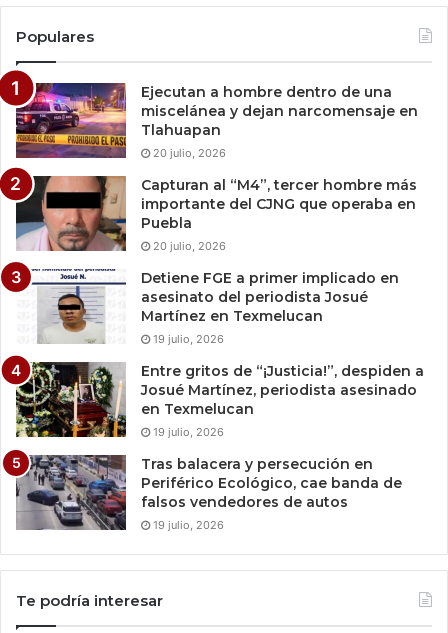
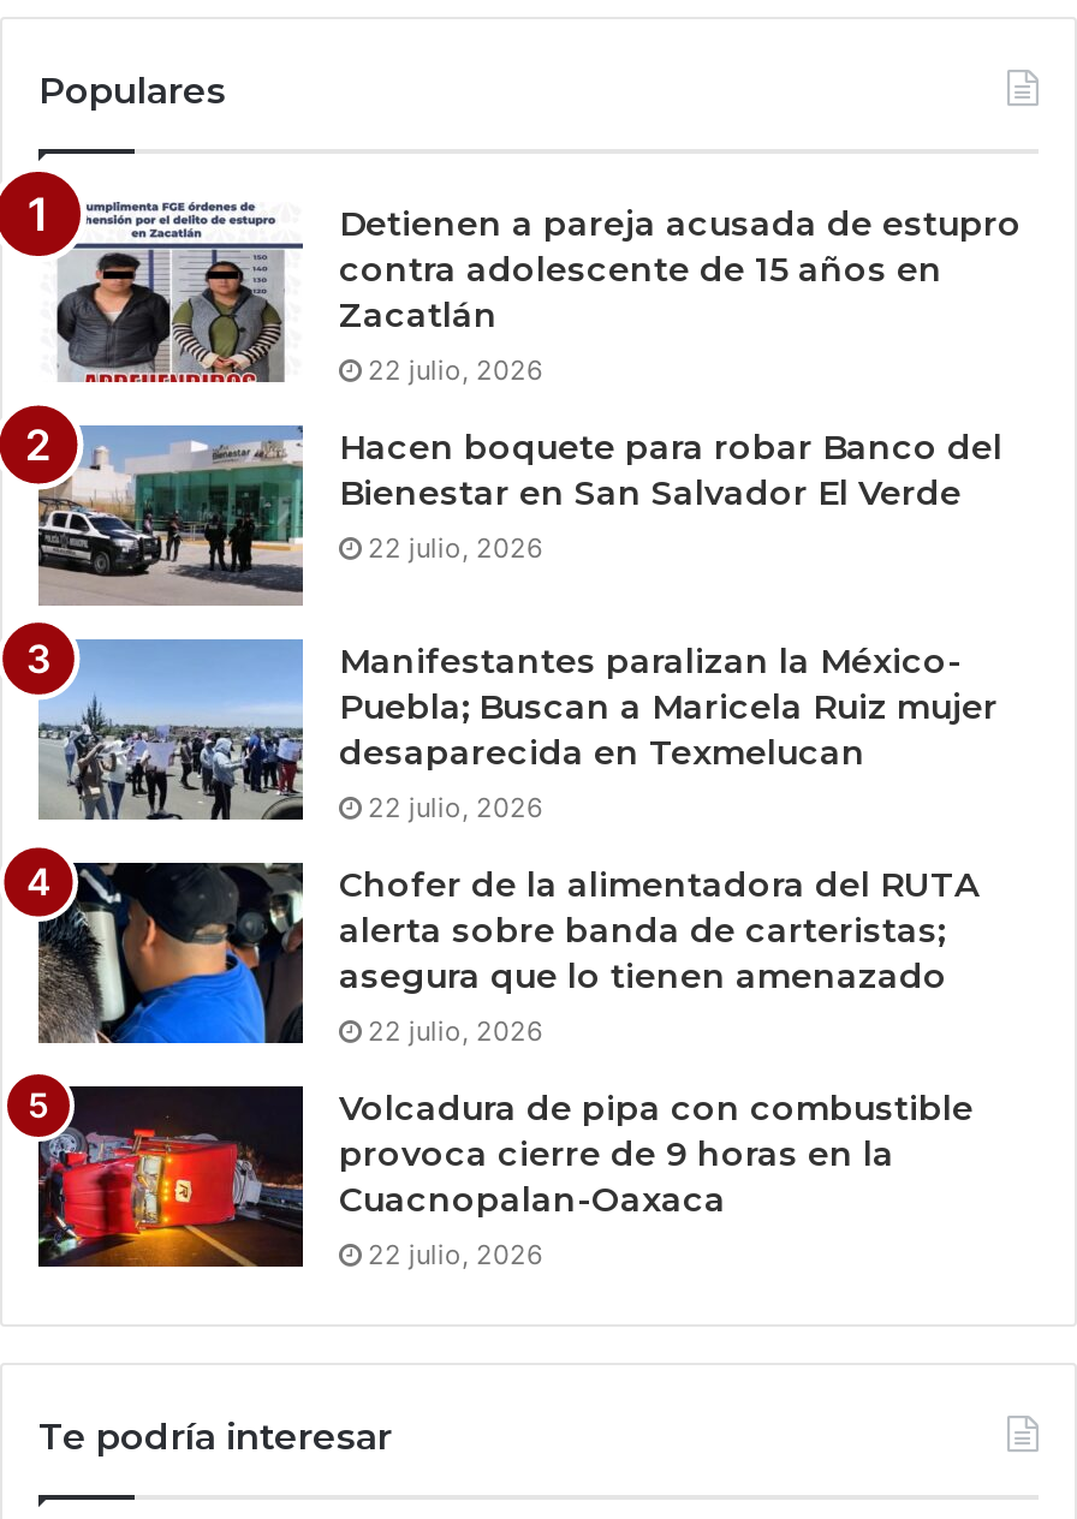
- [image]
- Ejecutan a hombre dentro de una
- miscelánea y dejan narcomensaje en
- Tlahuapan
- 20 julio, 2026
+ [image]
+ Detienen a pareja acusada de estupro
+ contra adolescente de 15 años en
+ Zacatlán
+ 22 julio, 2026

- [image]
- Capturan al “M4”, tercer hombre más
- importante del CJNG que operaba en
- Puebla
- 20 julio, 2026
+ [image]
+ Hacen boquete para robar Banco del
+ Bienestar en San Salvador El Verde
+ 22 julio, 2026

- [image]
- Detiene FGE a primer implicado en
- asesinato del periodista Josué
- Martínez en Texmelucan
- 19 julio, 2026
+ [image]
+ Manifestantes paralizan la México-
+ Puebla; Buscan a Maricela Ruiz mujer
+ desaparecida en Texmelucan
+ 22 julio, 2026

- [image]
- Entre gritos de “¡Justicia!”, despiden a
- Josué Martínez, periodista asesinado
- en Texmelucan
- 19 julio, 2026
+ [image]
+ Chofer de la alimentadora del RUTA
+ alerta sobre banda de carteristas;
+ asegura que lo tienen amenazado
+ 22 julio, 2026

- [image]
- Tras balacera y persecución en
- Periférico Ecológico, cae banda de
- falsos vendedores de autos
- 19 julio, 2026
+ [image]
+ Volcadura de pipa con combustible
+ provoca cierre de 9 horas en la
+ Cuacnopalan-Oaxaca
+ 22 julio, 2026
